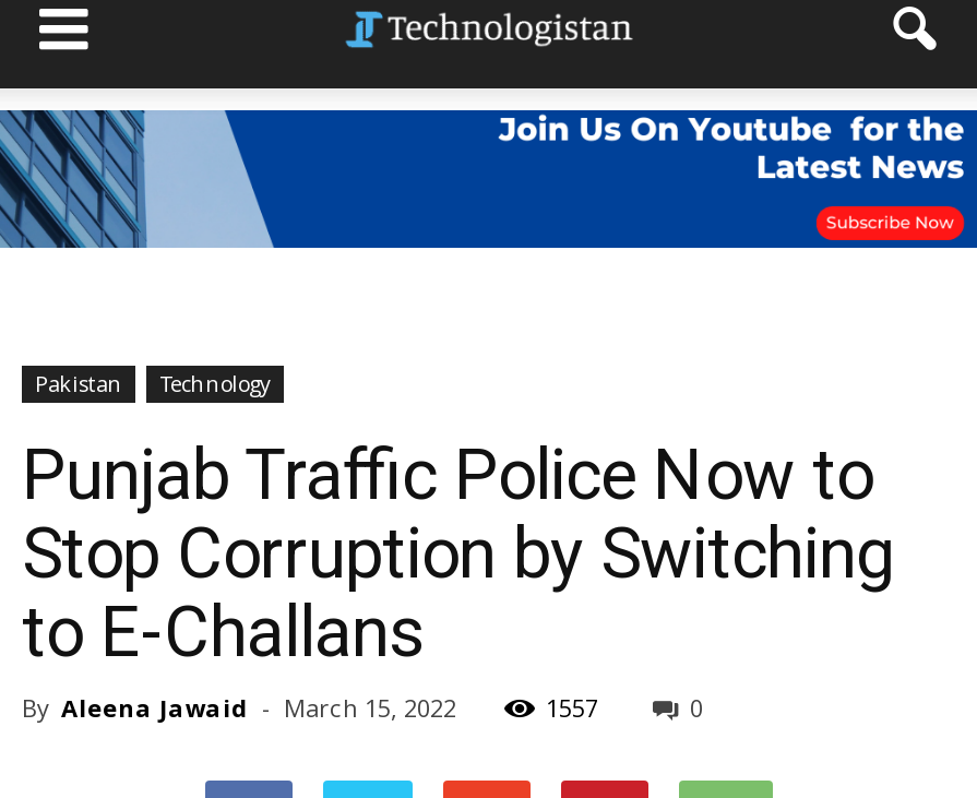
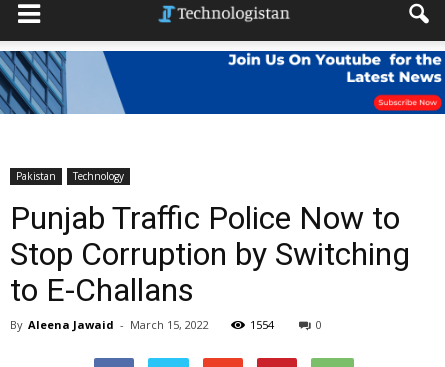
- 1557
+ 1554
